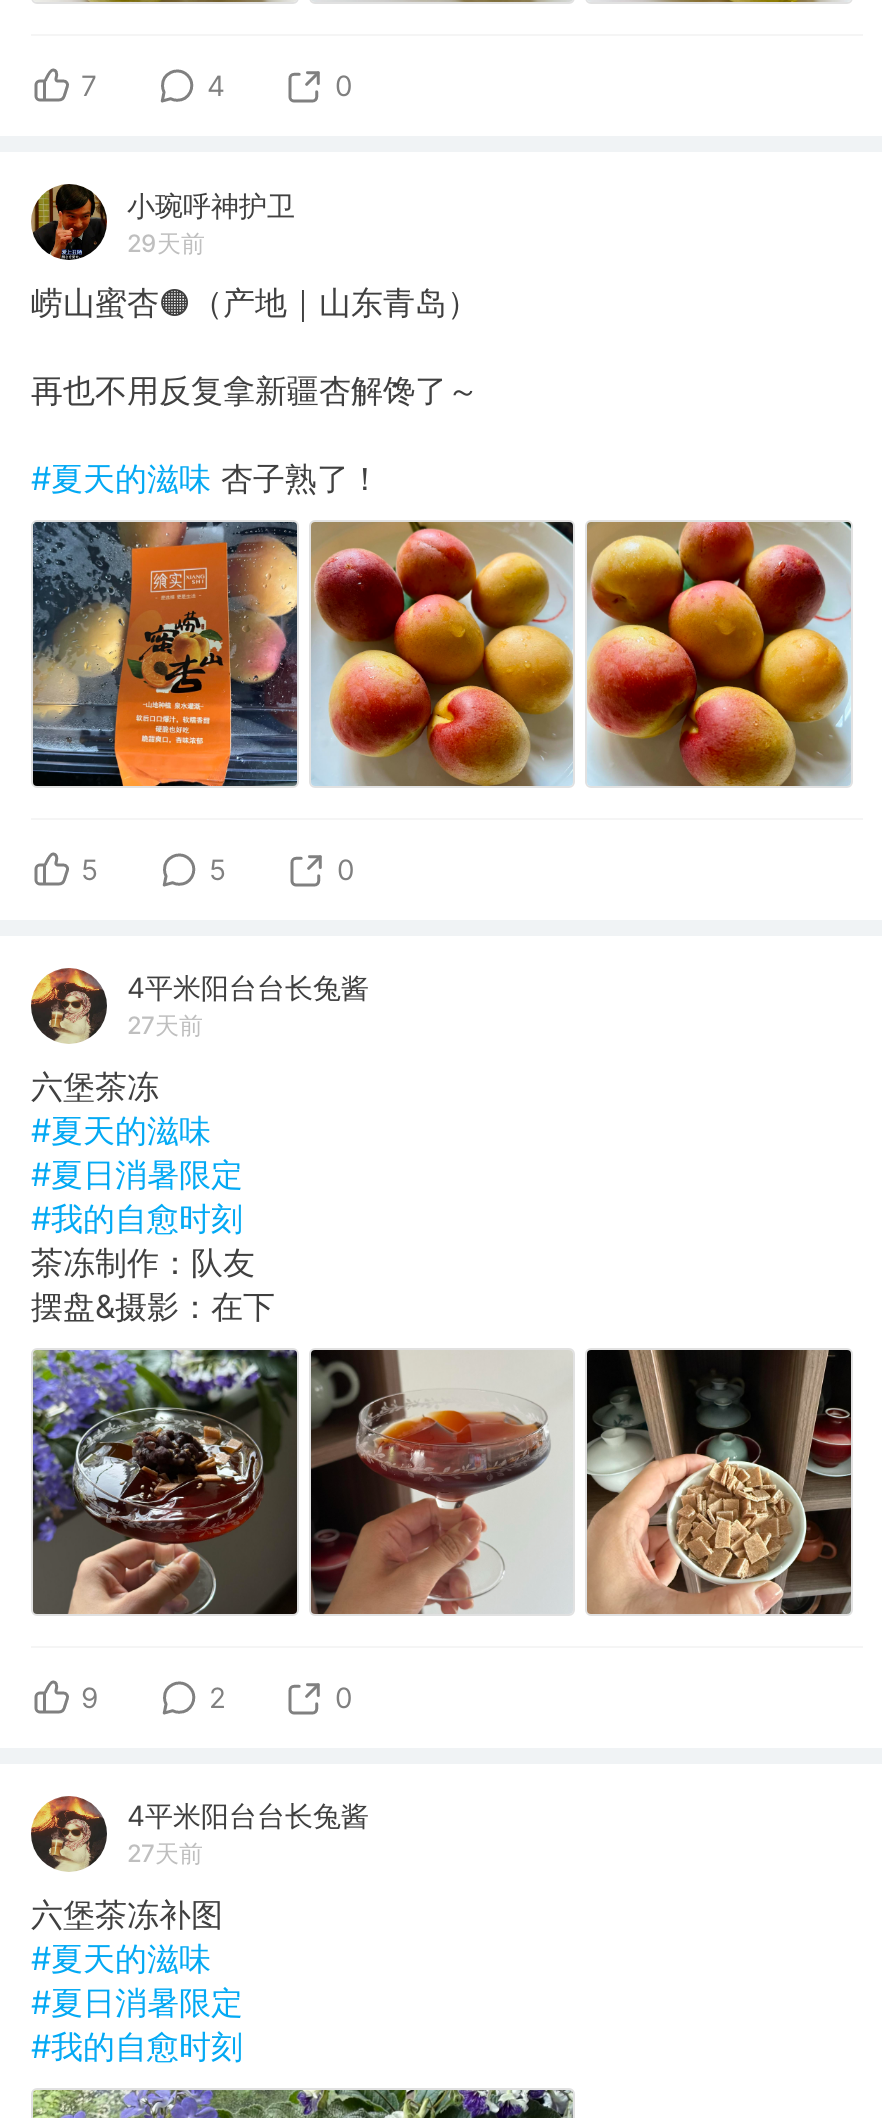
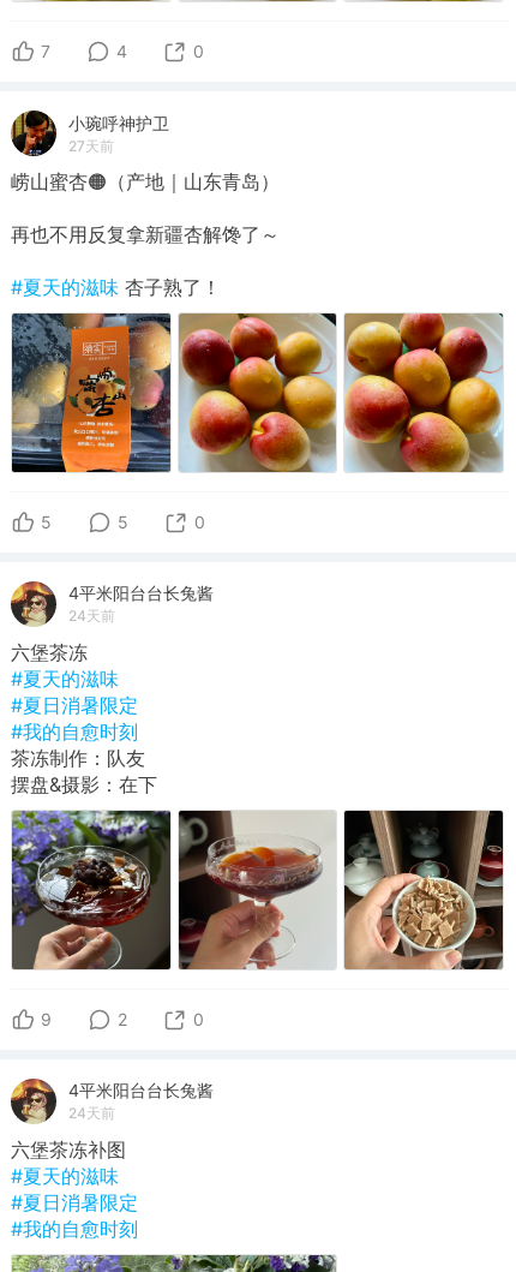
- 29天前
+ 27天前

- 27天前
+ 24天前

- 27天前
+ 24天前
